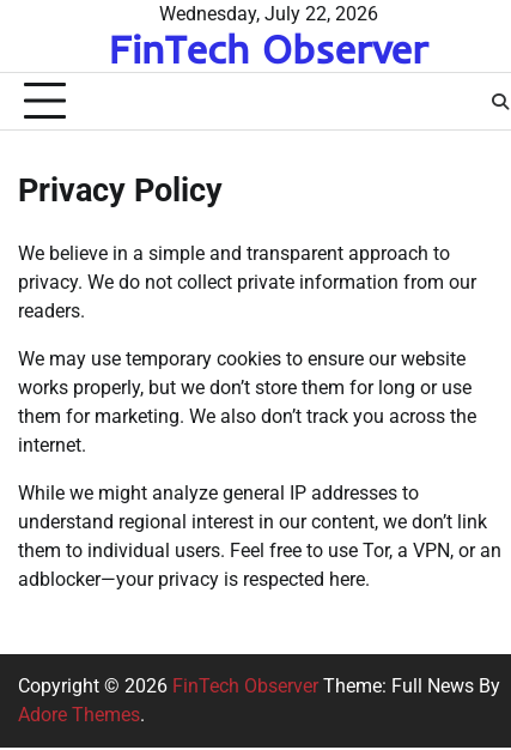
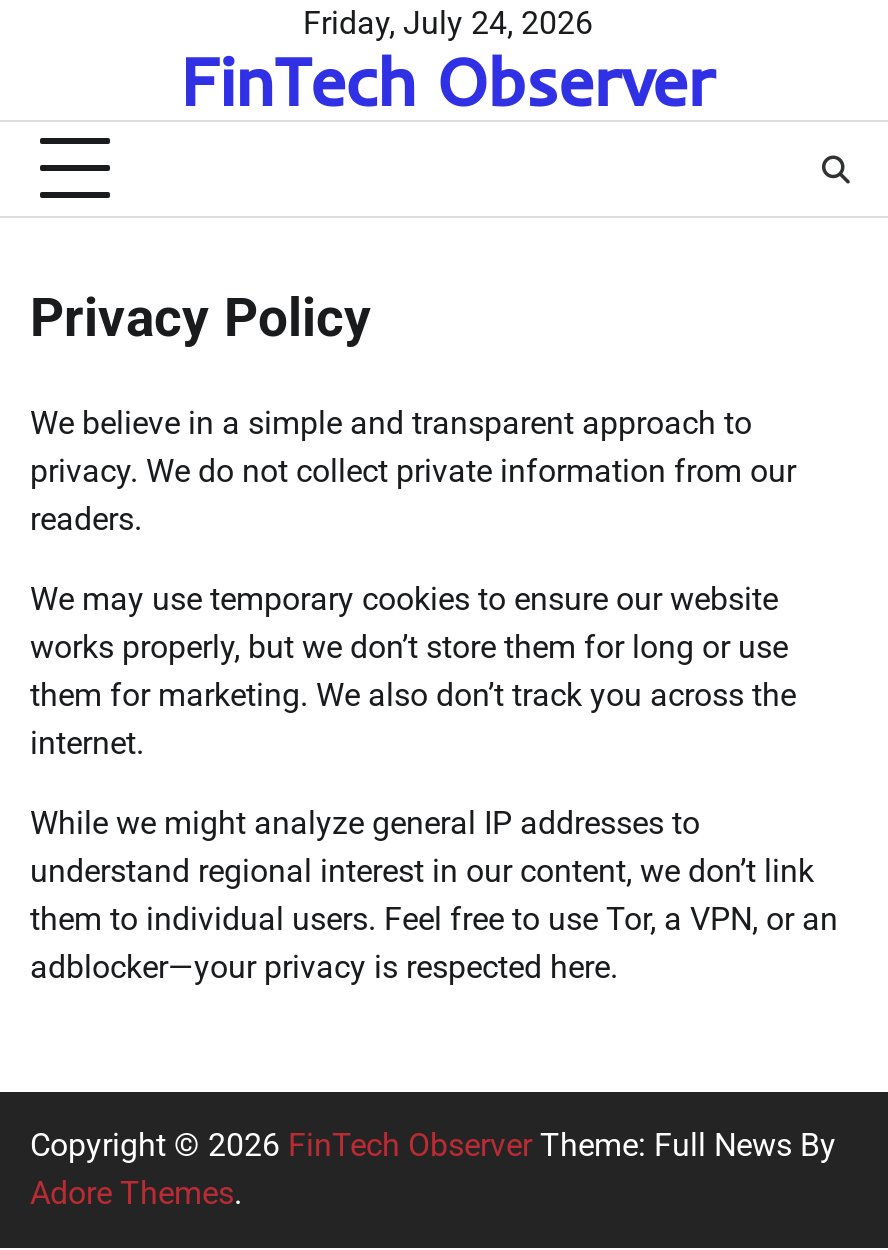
- Wednesday, July 22, 2026
+ Friday, July 24, 2026
